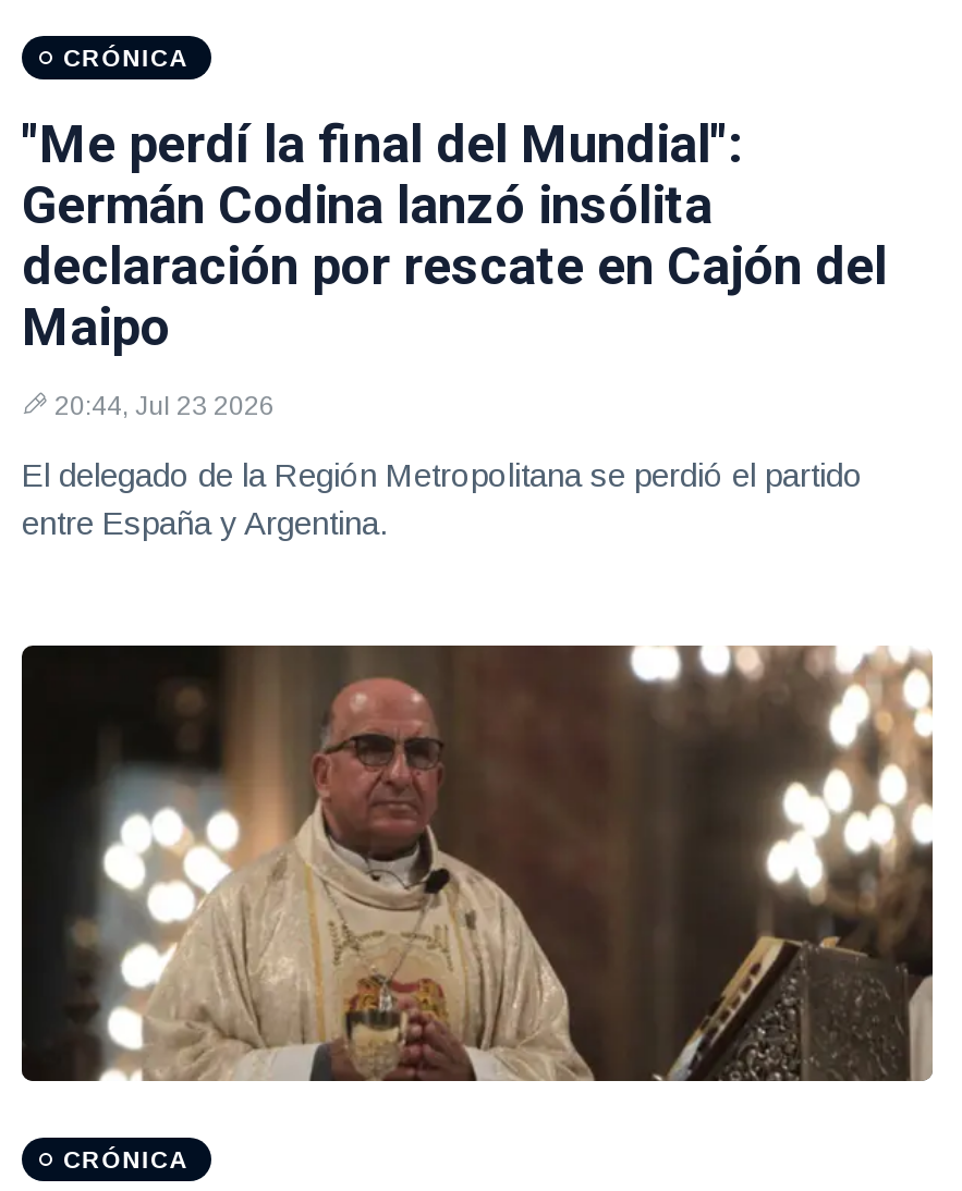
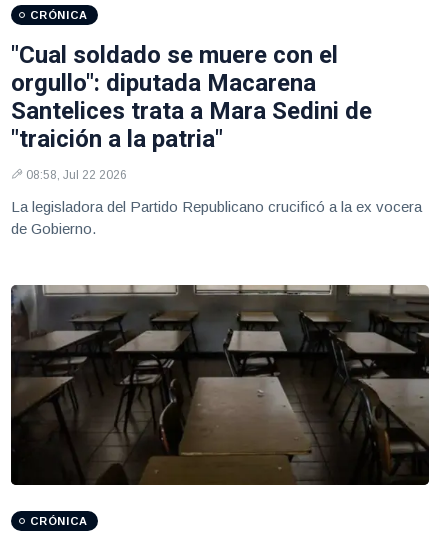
- "Me perdí la final del Mundial":
- Germán Codina lanzó insólita
- declaración por rescate en Cajón del
- Maipo
+ "Cual soldado se muere con el
+ orgullo": diputada Macarena
+ Santelices trata a Mara Sedini de
+ "traición a la patria"

- 20:44, Jul 23 2026
+ 08:58, Jul 22 2026

- El delegado de la Región Metropolitana se perdió el partido
- entre España y Argentina.
+ La legisladora del Partido Republicano crucificó a la ex vocera
+ de Gobierno.

- [image]
+ [image]
